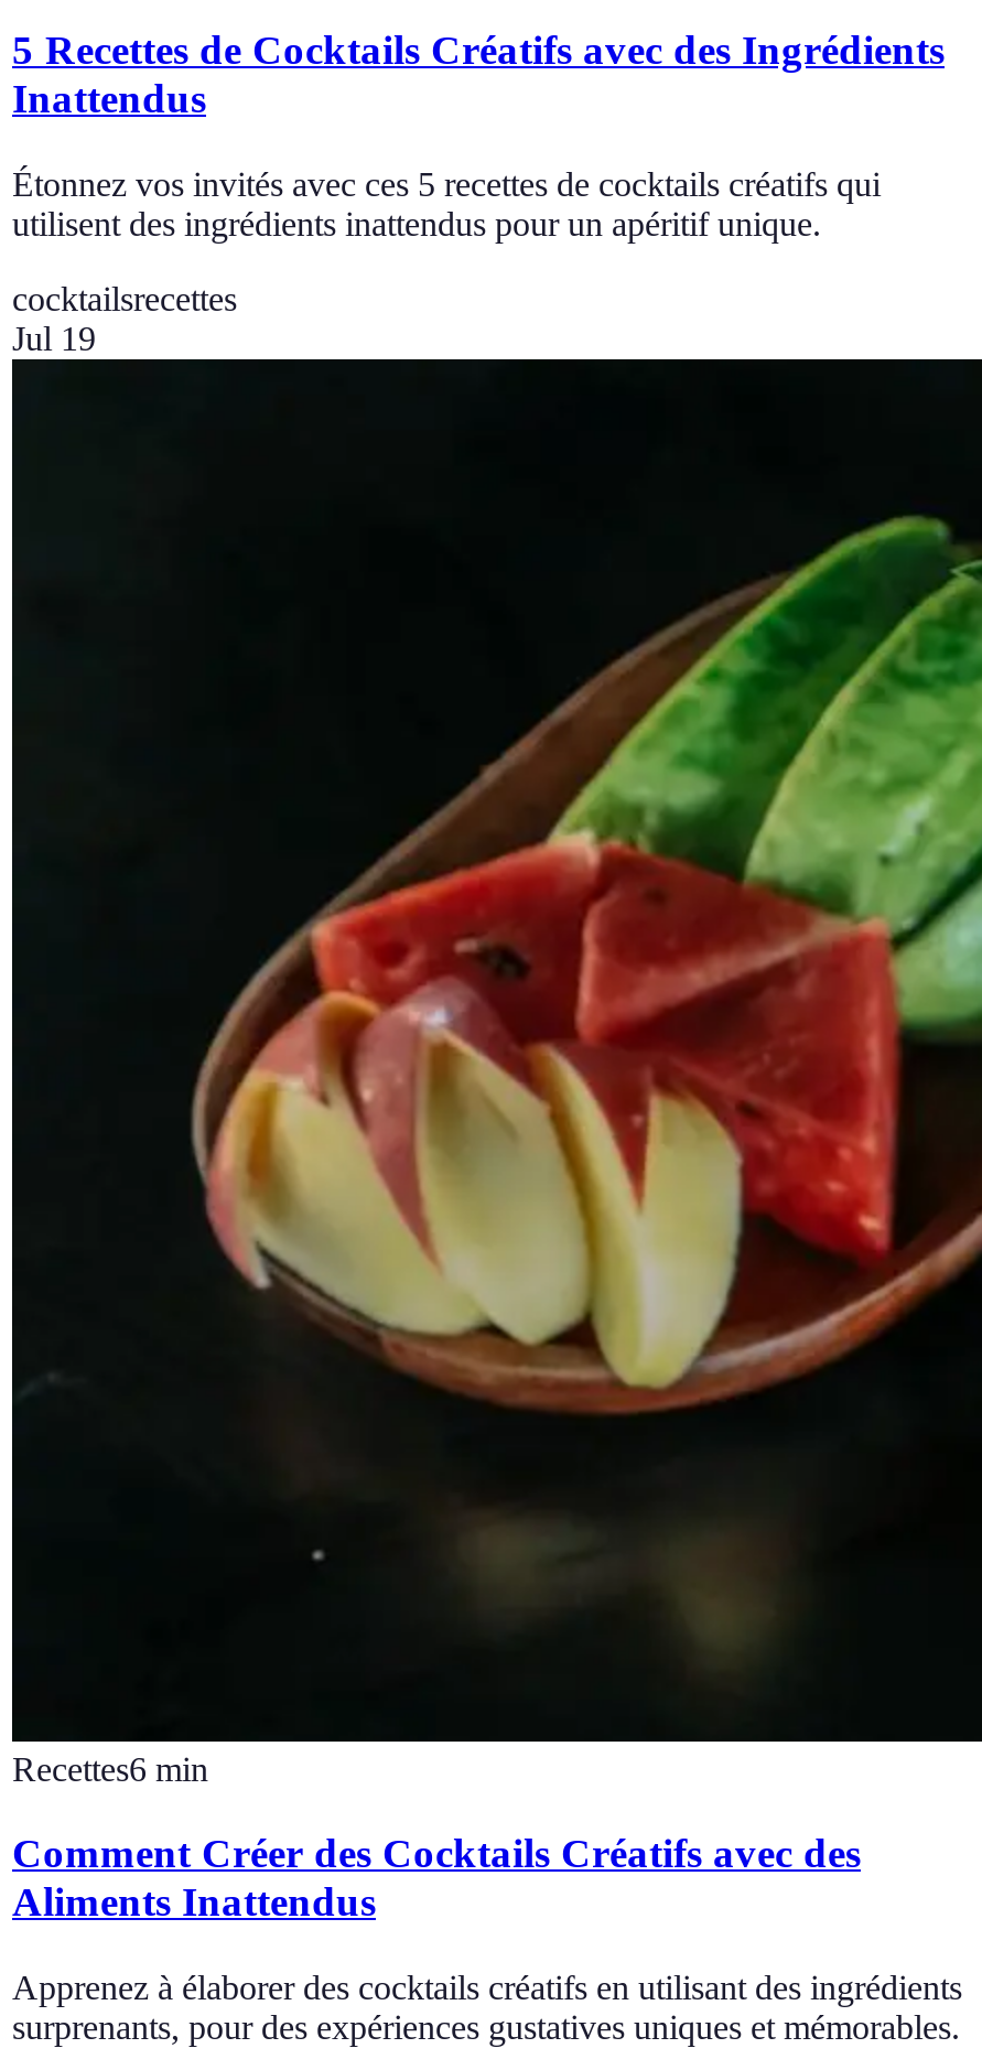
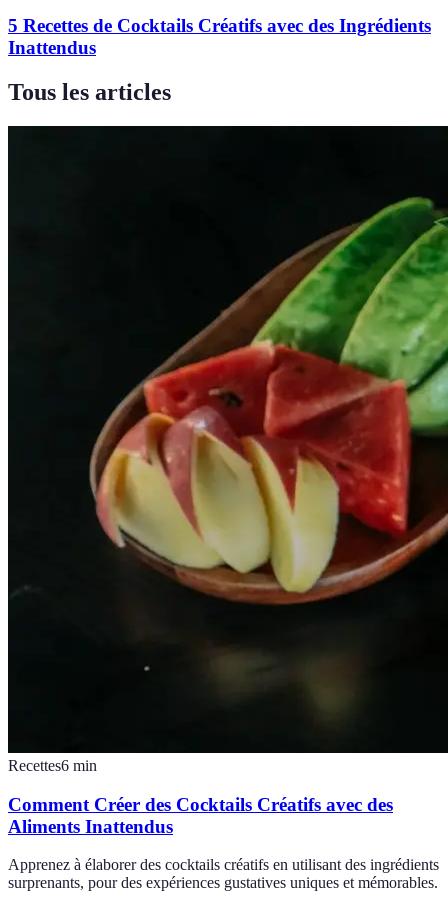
- Étonnez vos invités avec ces 5 recettes de cocktails créatifs qui
- utilisent des ingrédients inattendus pour un apéritif unique.
- cocktailsrecettes
- Jul 19
+ Tous les articles
